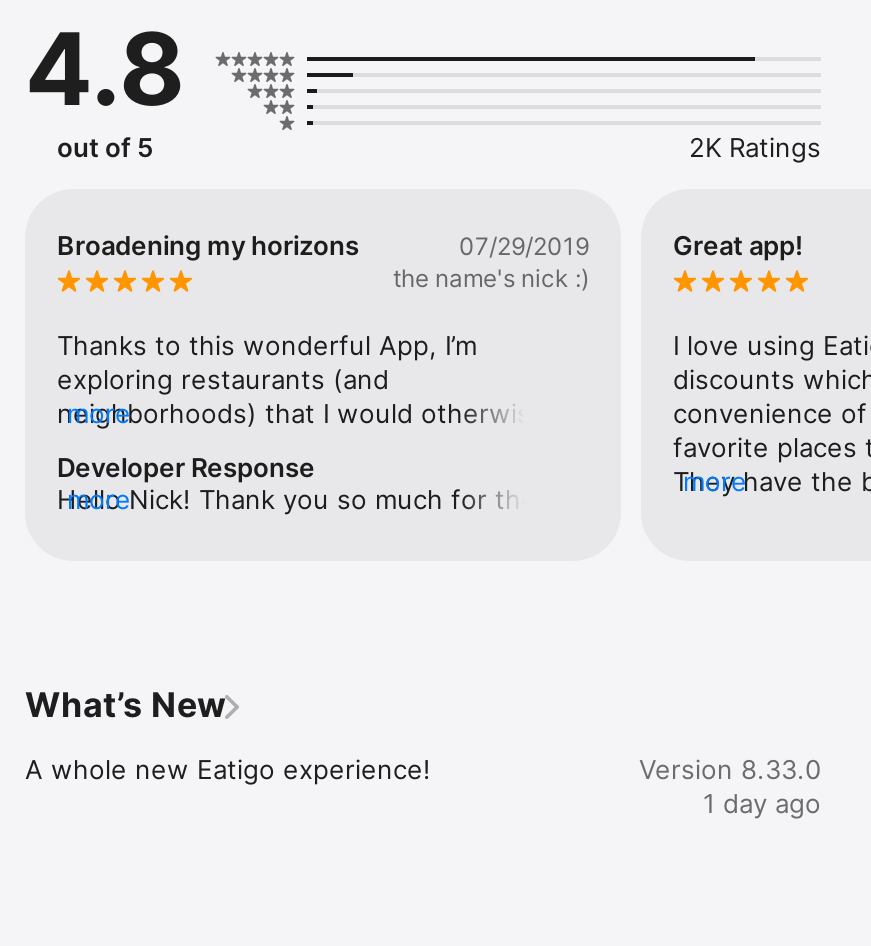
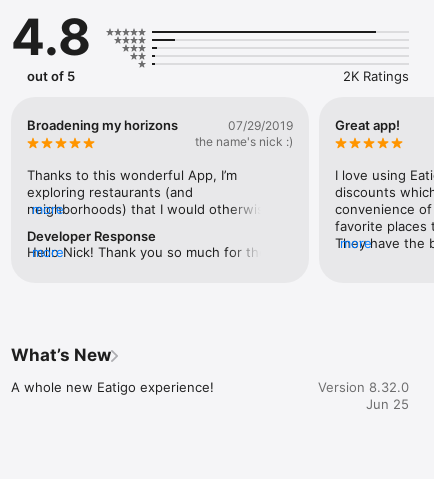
- Version 8.33.0
- 1 day ago
+ Version 8.32.0
+ Jun 25
